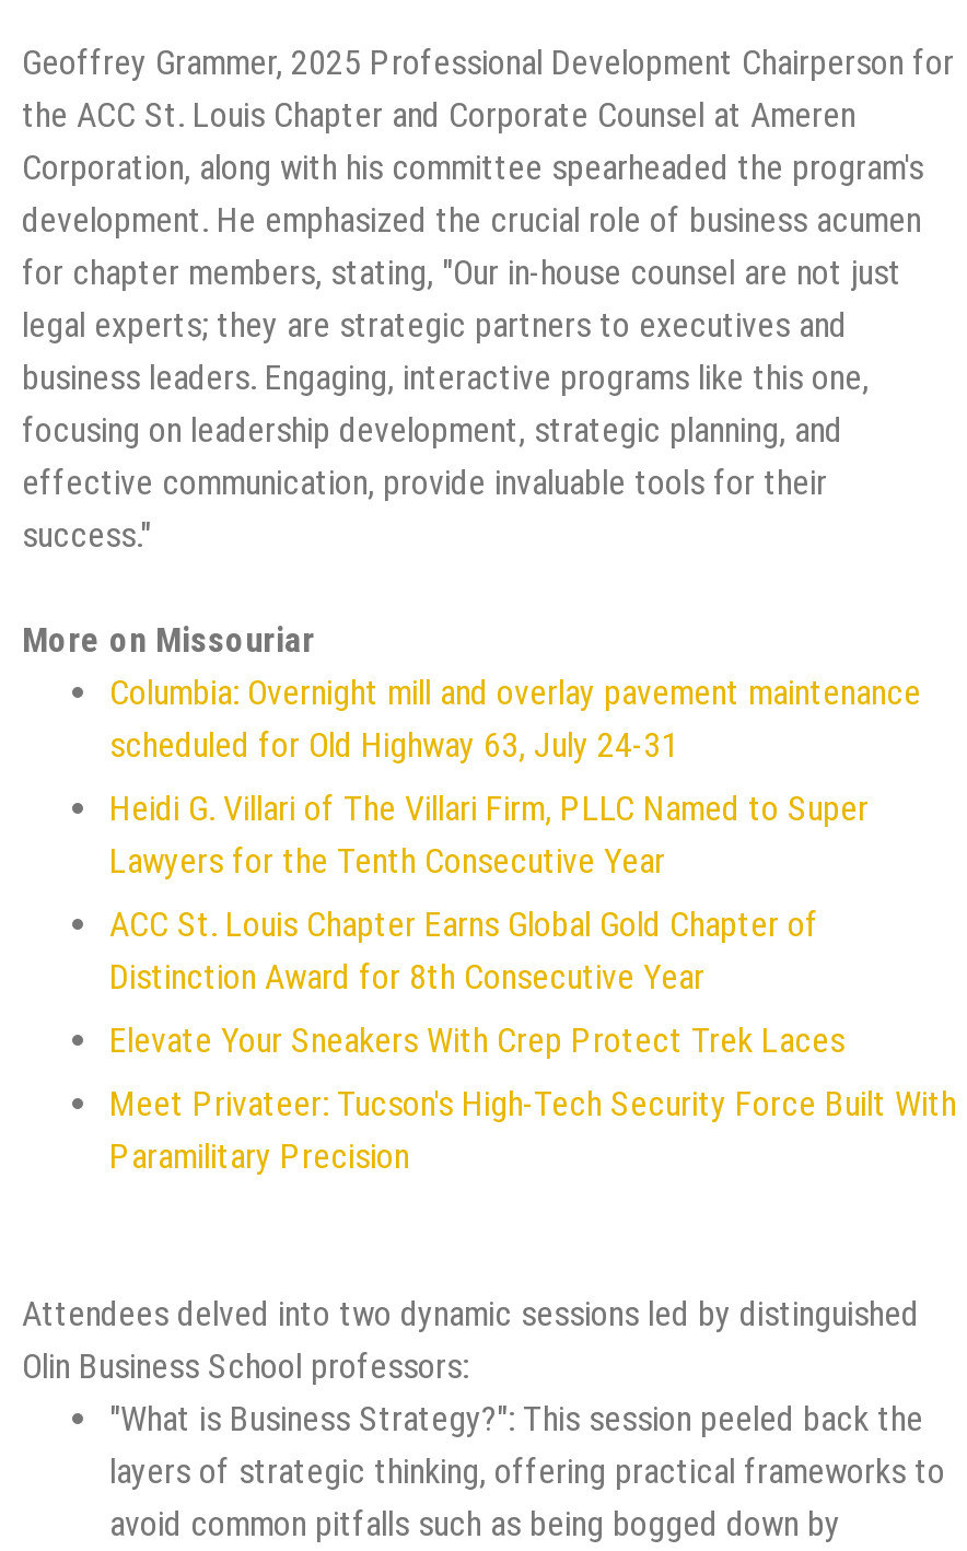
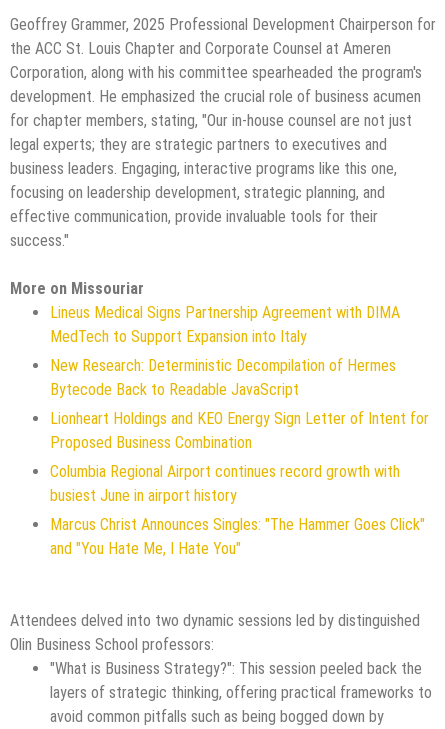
- Columbia: Overnight mill and overlay pavement maintenance
- scheduled for Old Highway 63, July 24-31
+ Lineus Medical Signs Partnership Agreement with DIMA
+ MedTech to Support Expansion into Italy

- Heidi G. Villari of The Villari Firm, PLLC Named to Super
- Lawyers for the Tenth Consecutive Year
+ New Research: Deterministic Decompilation of Hermes
+ Bytecode Back to Readable JavaScript

- ACC St. Louis Chapter Earns Global Gold Chapter of
- Distinction Award for 8th Consecutive Year
+ Lionheart Holdings and KEO Energy Sign Letter of Intent for
+ Proposed Business Combination

- Elevate Your Sneakers With Crep Protect Trek Laces
+ Columbia Regional Airport continues record growth with
+ busiest June in airport history

- Meet Privateer: Tucson's High-Tech Security Force Built With
- Paramilitary Precision
+ Marcus Christ Announces Singles: "The Hammer Goes Click"
+ and "You Hate Me, I Hate You"
